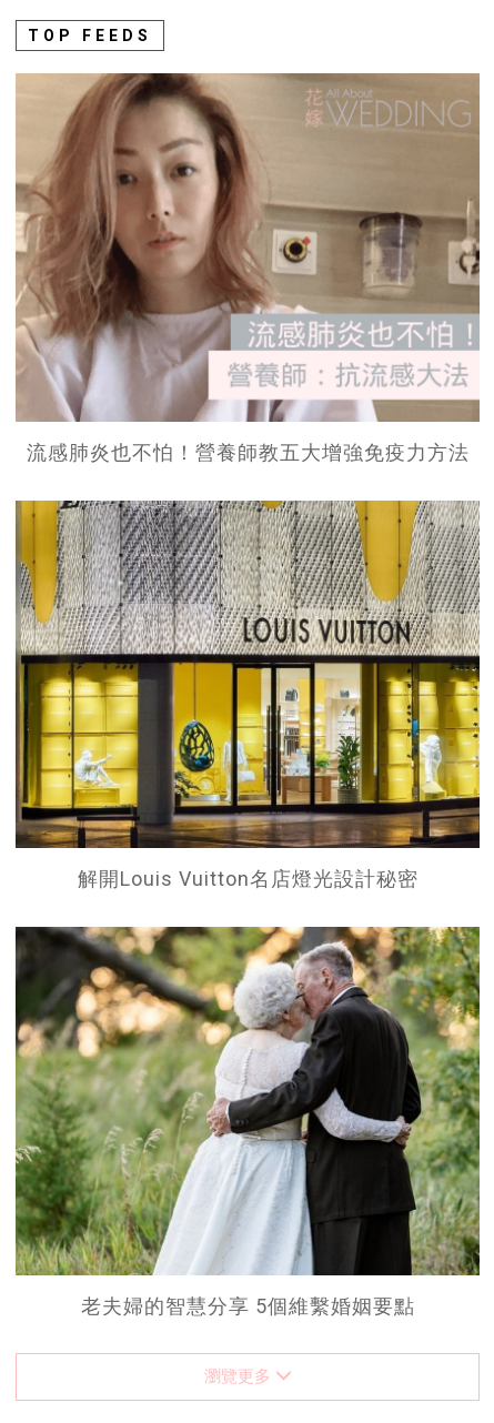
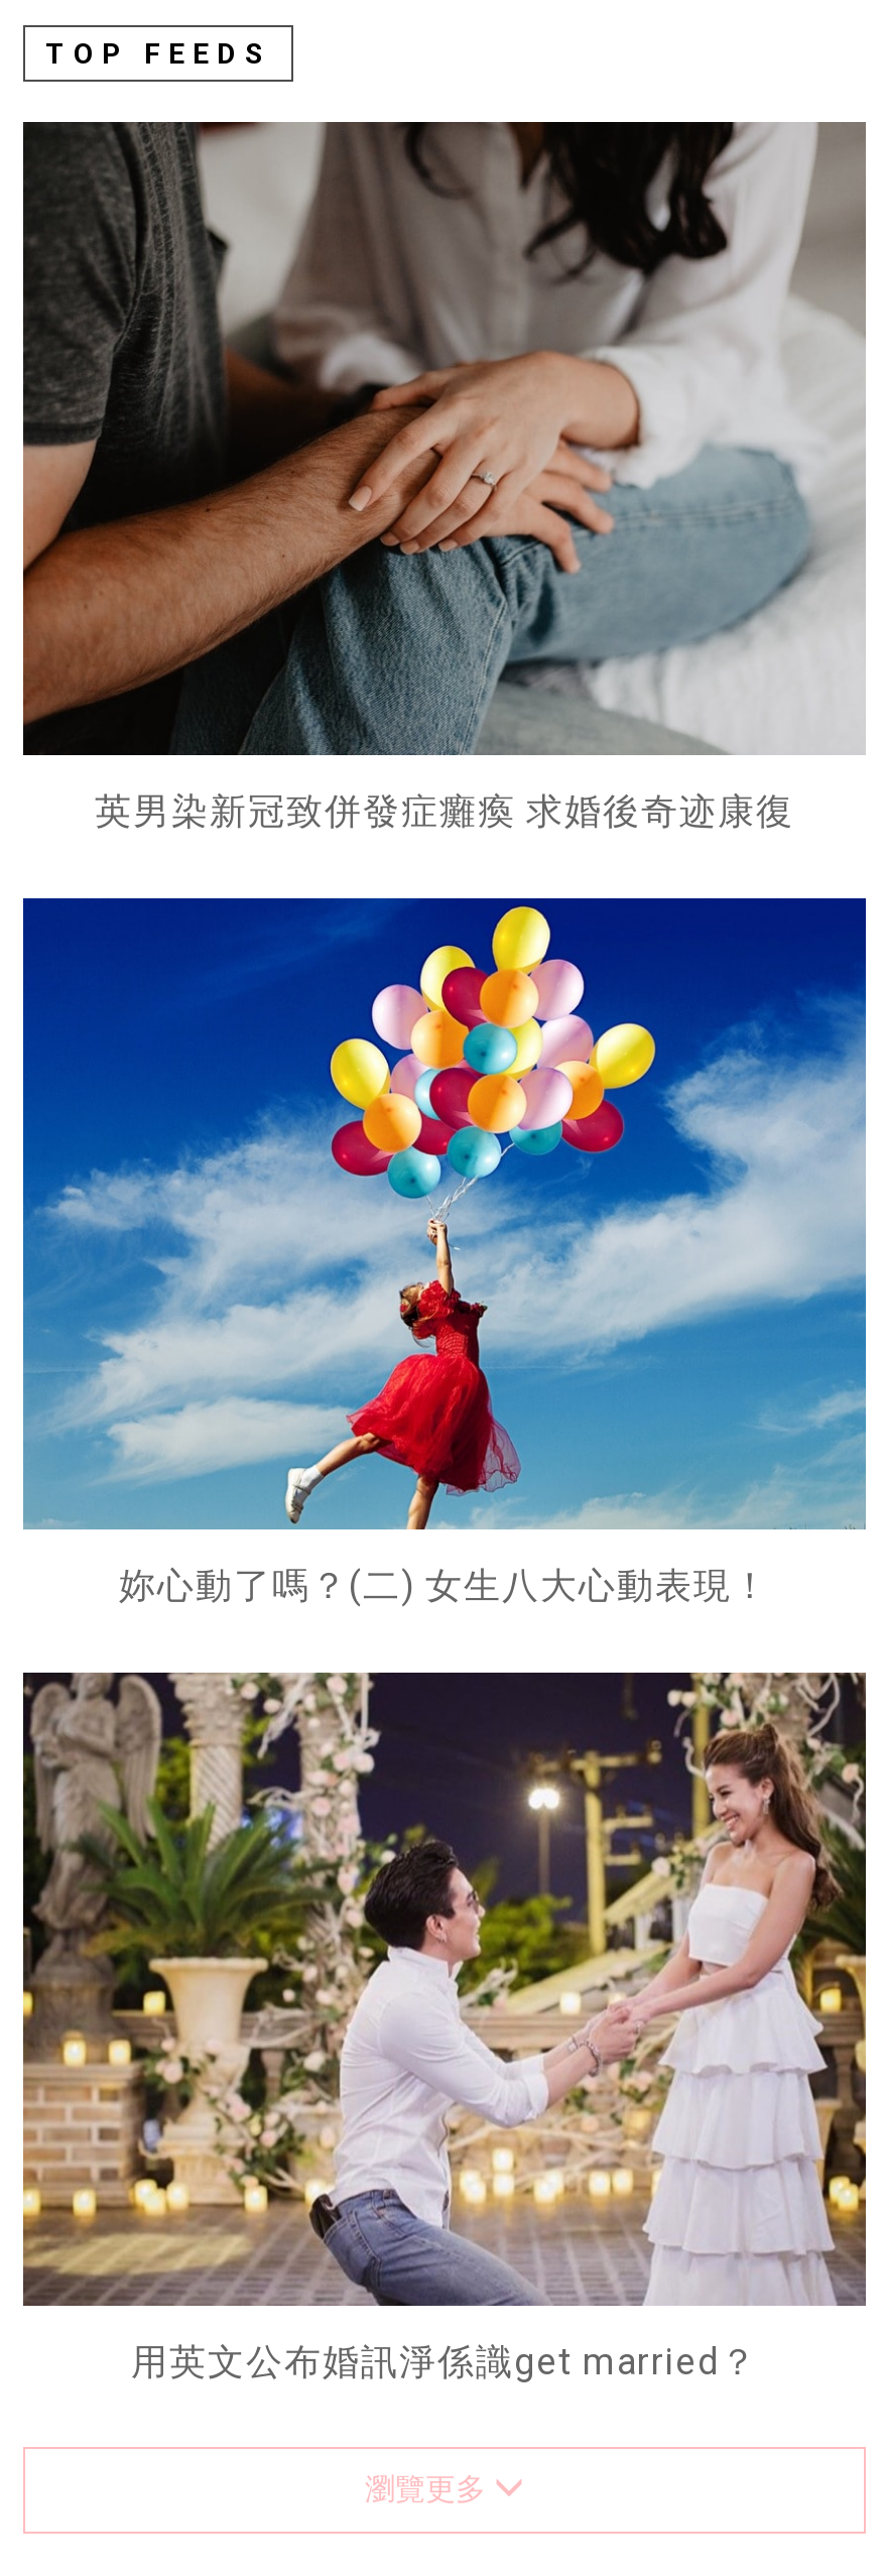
- [image]
- 流感肺炎也不怕！營養師教五大增強免疫力方法
+ [image]
+ 英男染新冠致併發症癱瘓 求婚後奇迹康復

- [image]
- 解開Louis Vuitton名店燈光設計秘密
+ [image]
+ 妳心動了嗎？(二) 女生八大心動表現！

- [image]
- 老夫婦的智慧分享 5個維繫婚姻要點
+ [image]
+ 用英文公布婚訊淨係識get married？
